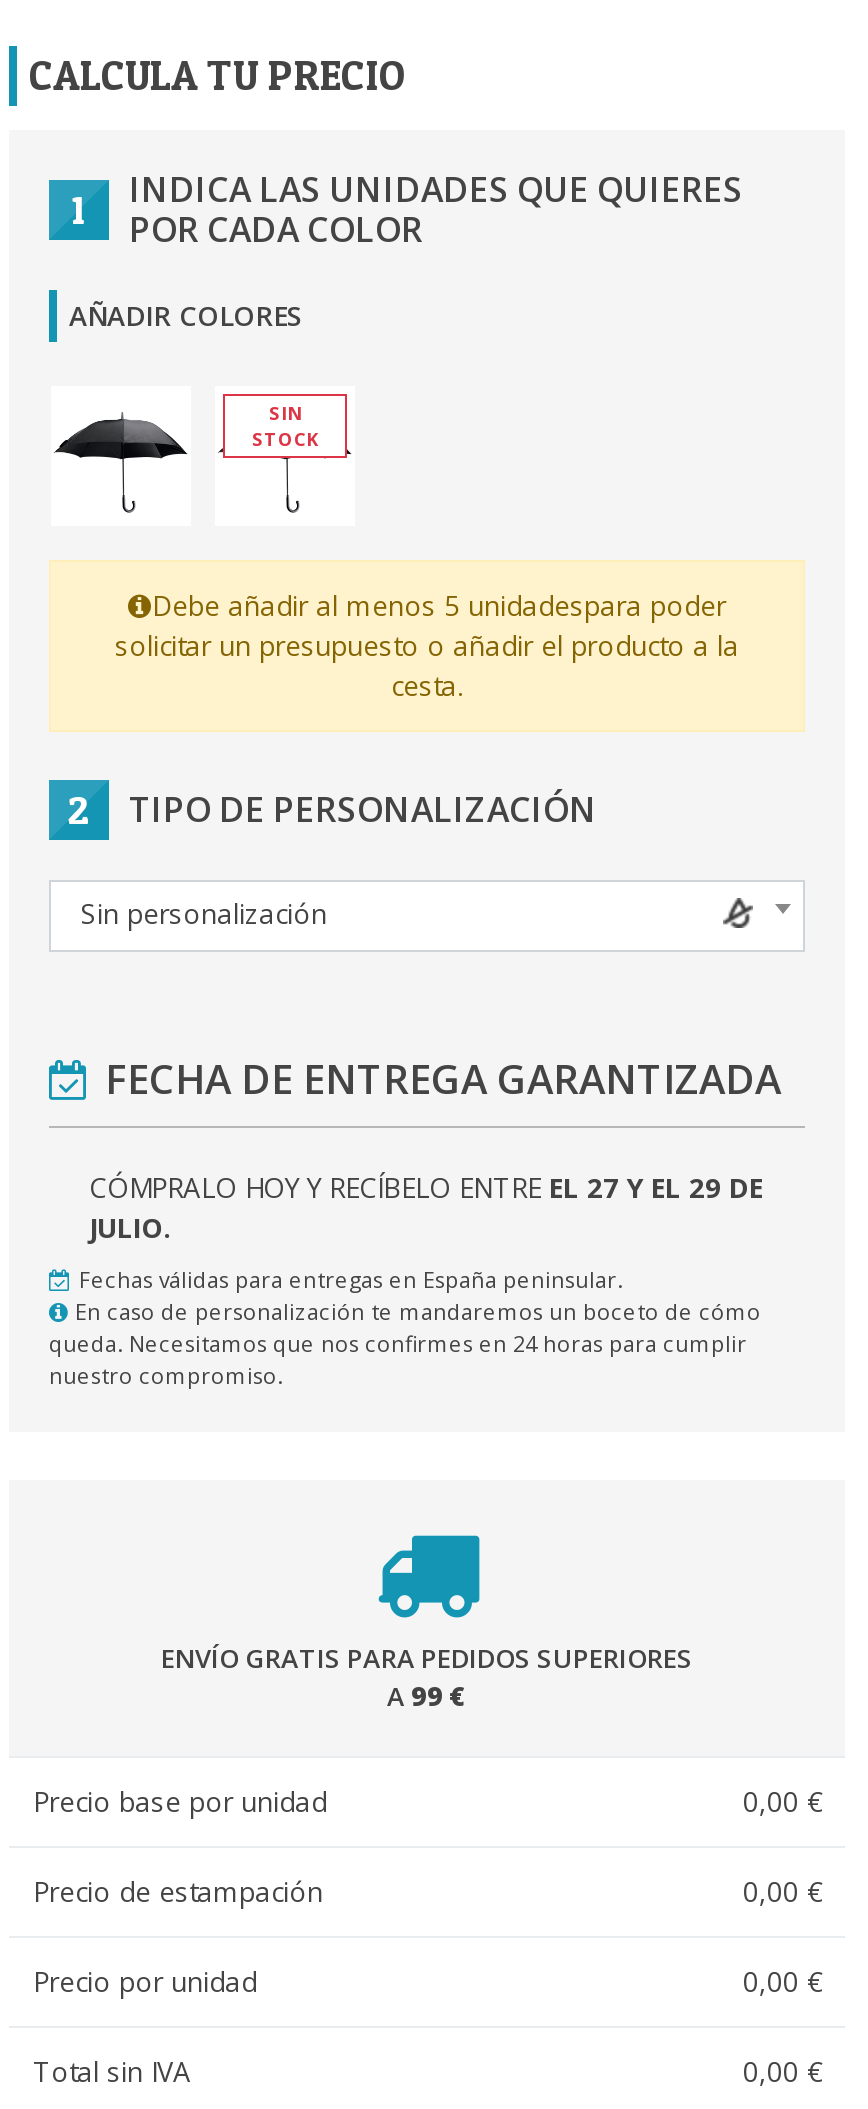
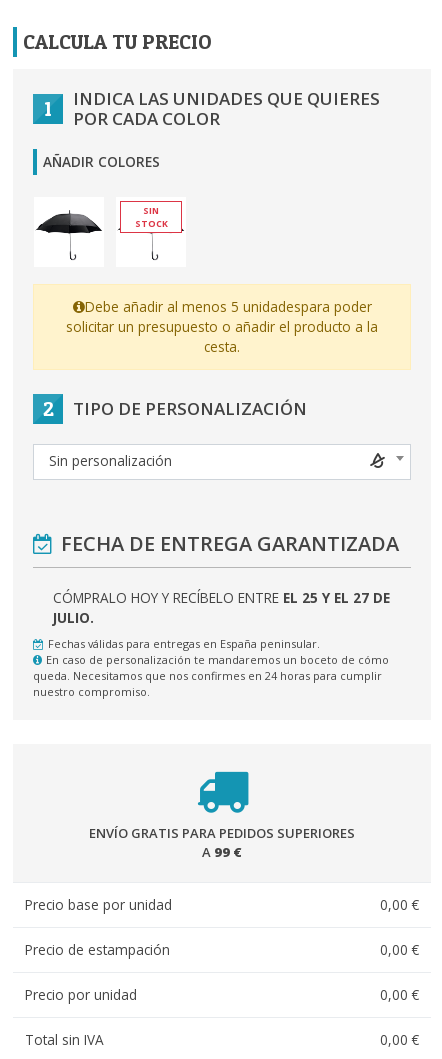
- CÓMPRALO HOY Y RECÍBELO ENTRE EL 27 Y EL 29 DE
+ CÓMPRALO HOY Y RECÍBELO ENTRE EL 25 Y EL 27 DE
